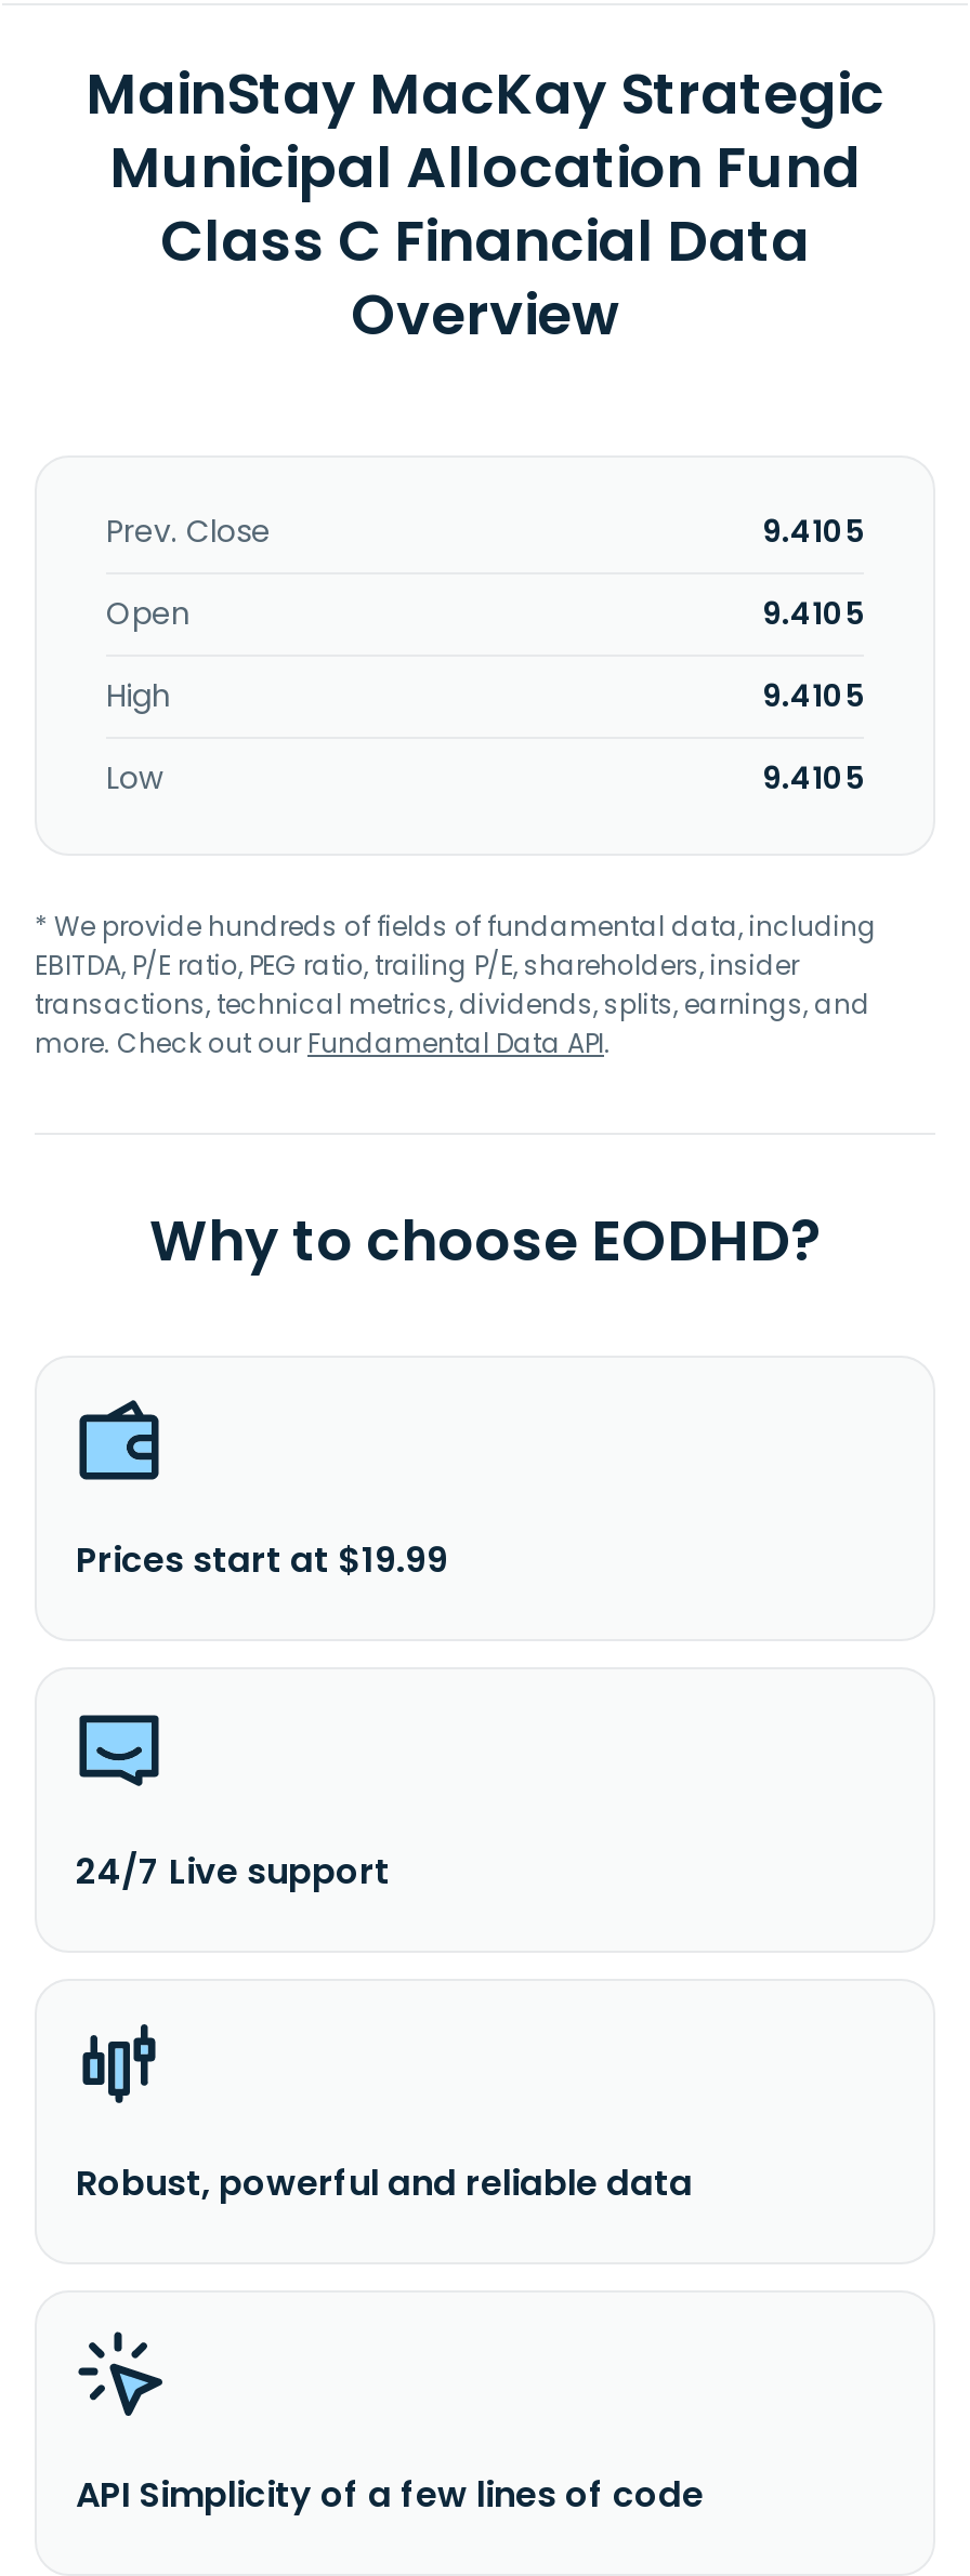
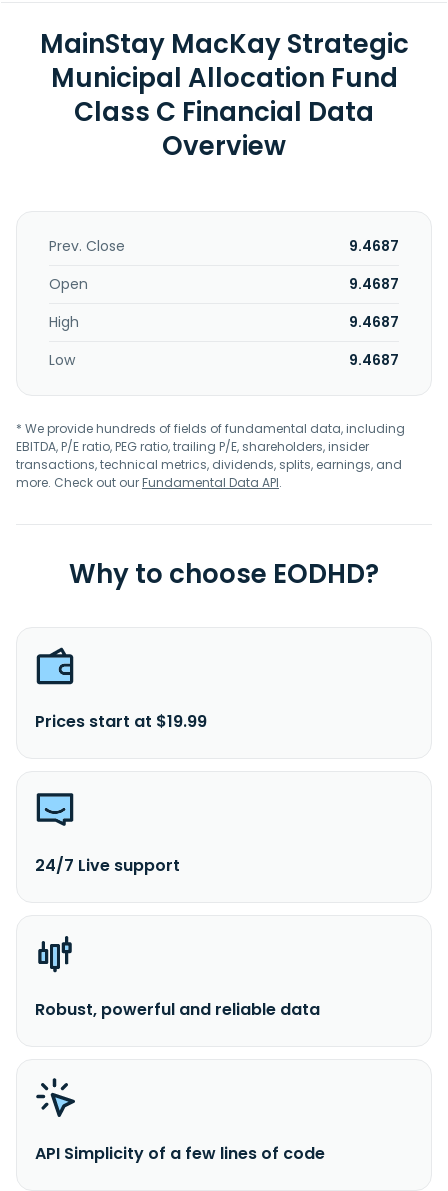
- 9.4105
+ 9.4687

- 9.4105
+ 9.4687

- 9.4105
+ 9.4687

- 9.4105
+ 9.4687
